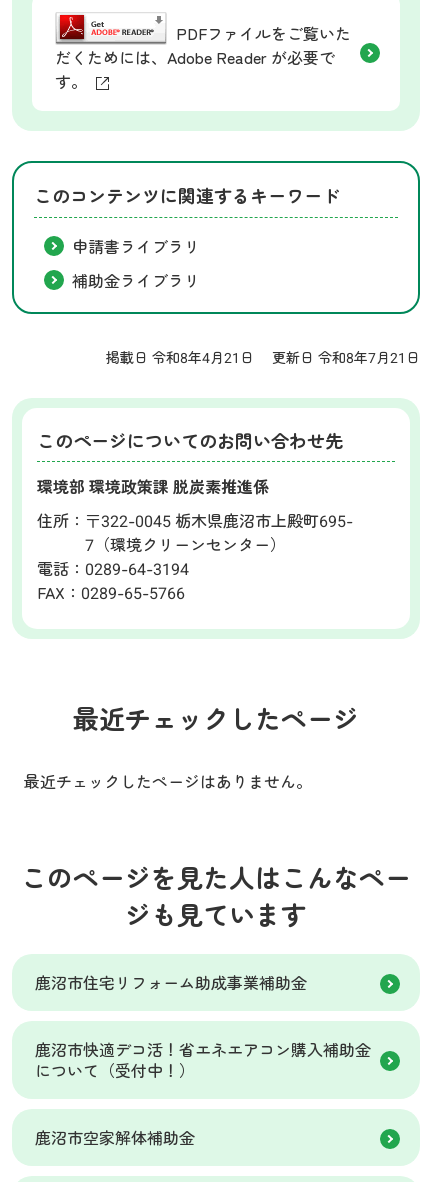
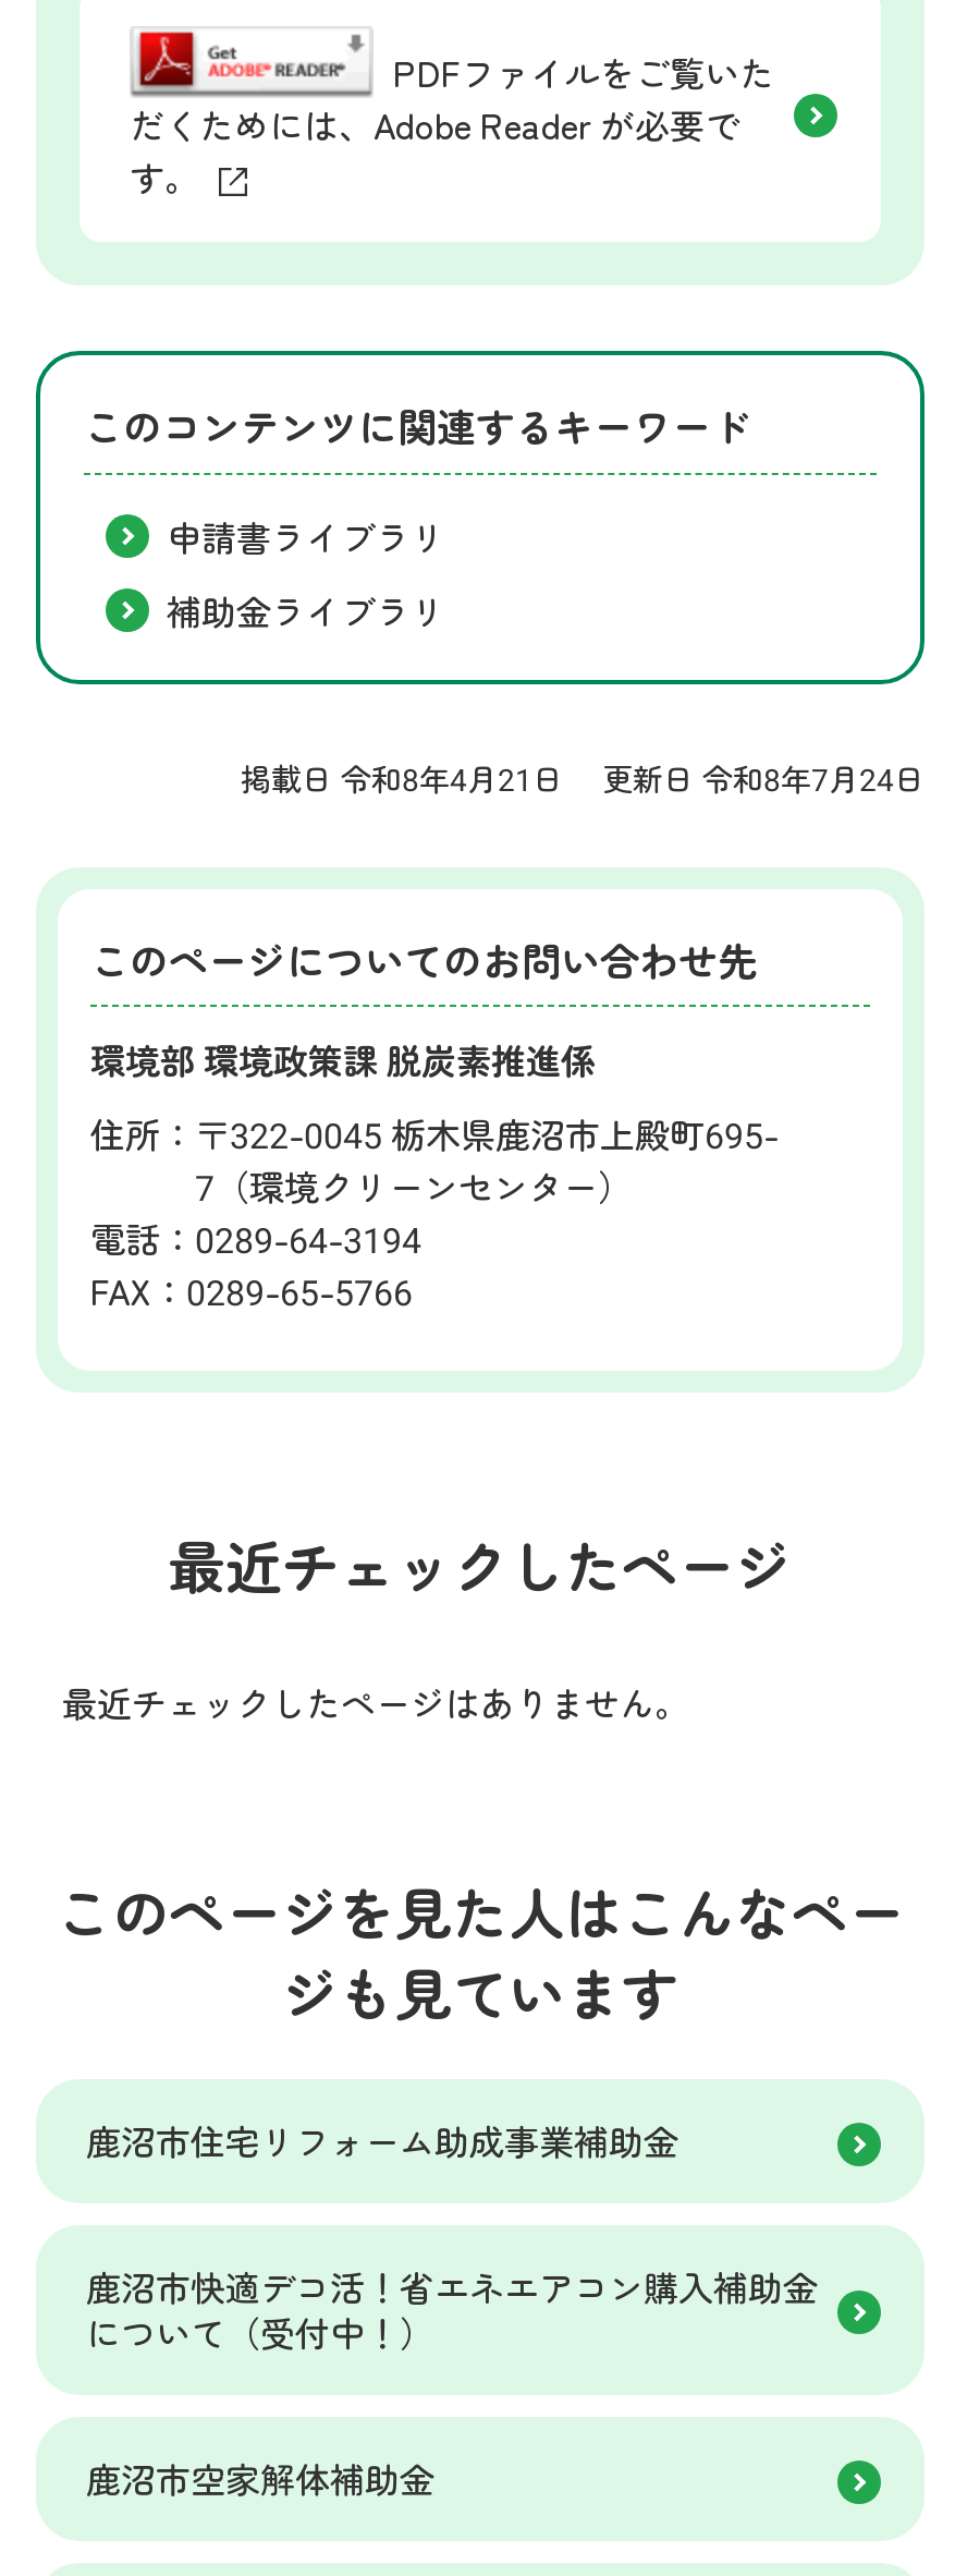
- 更新日 令和8年7月21日
+ 更新日 令和8年7月24日
